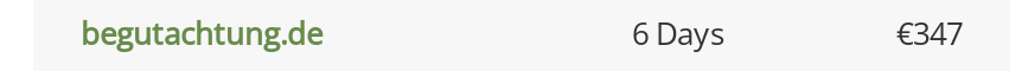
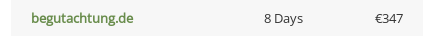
- 6 Days
+ 8 Days
